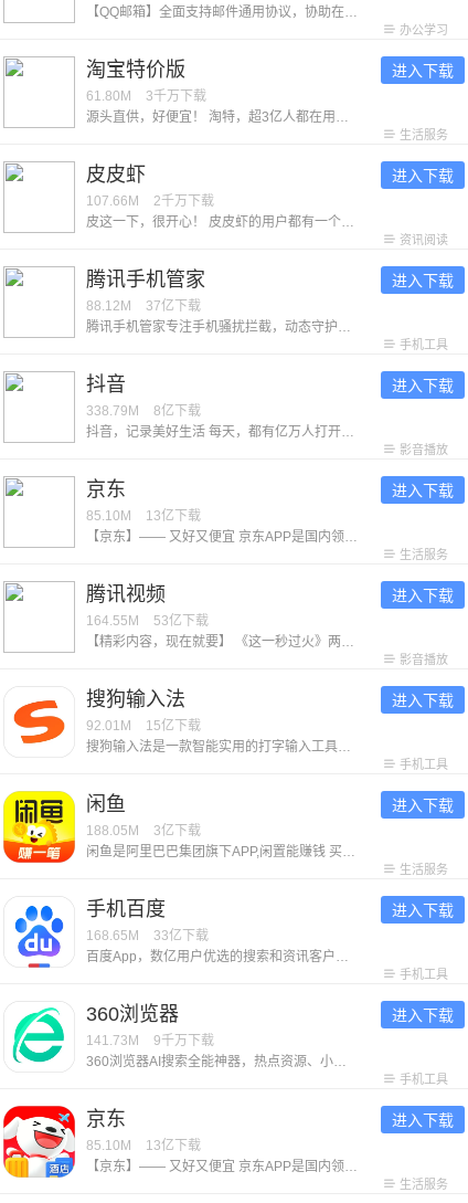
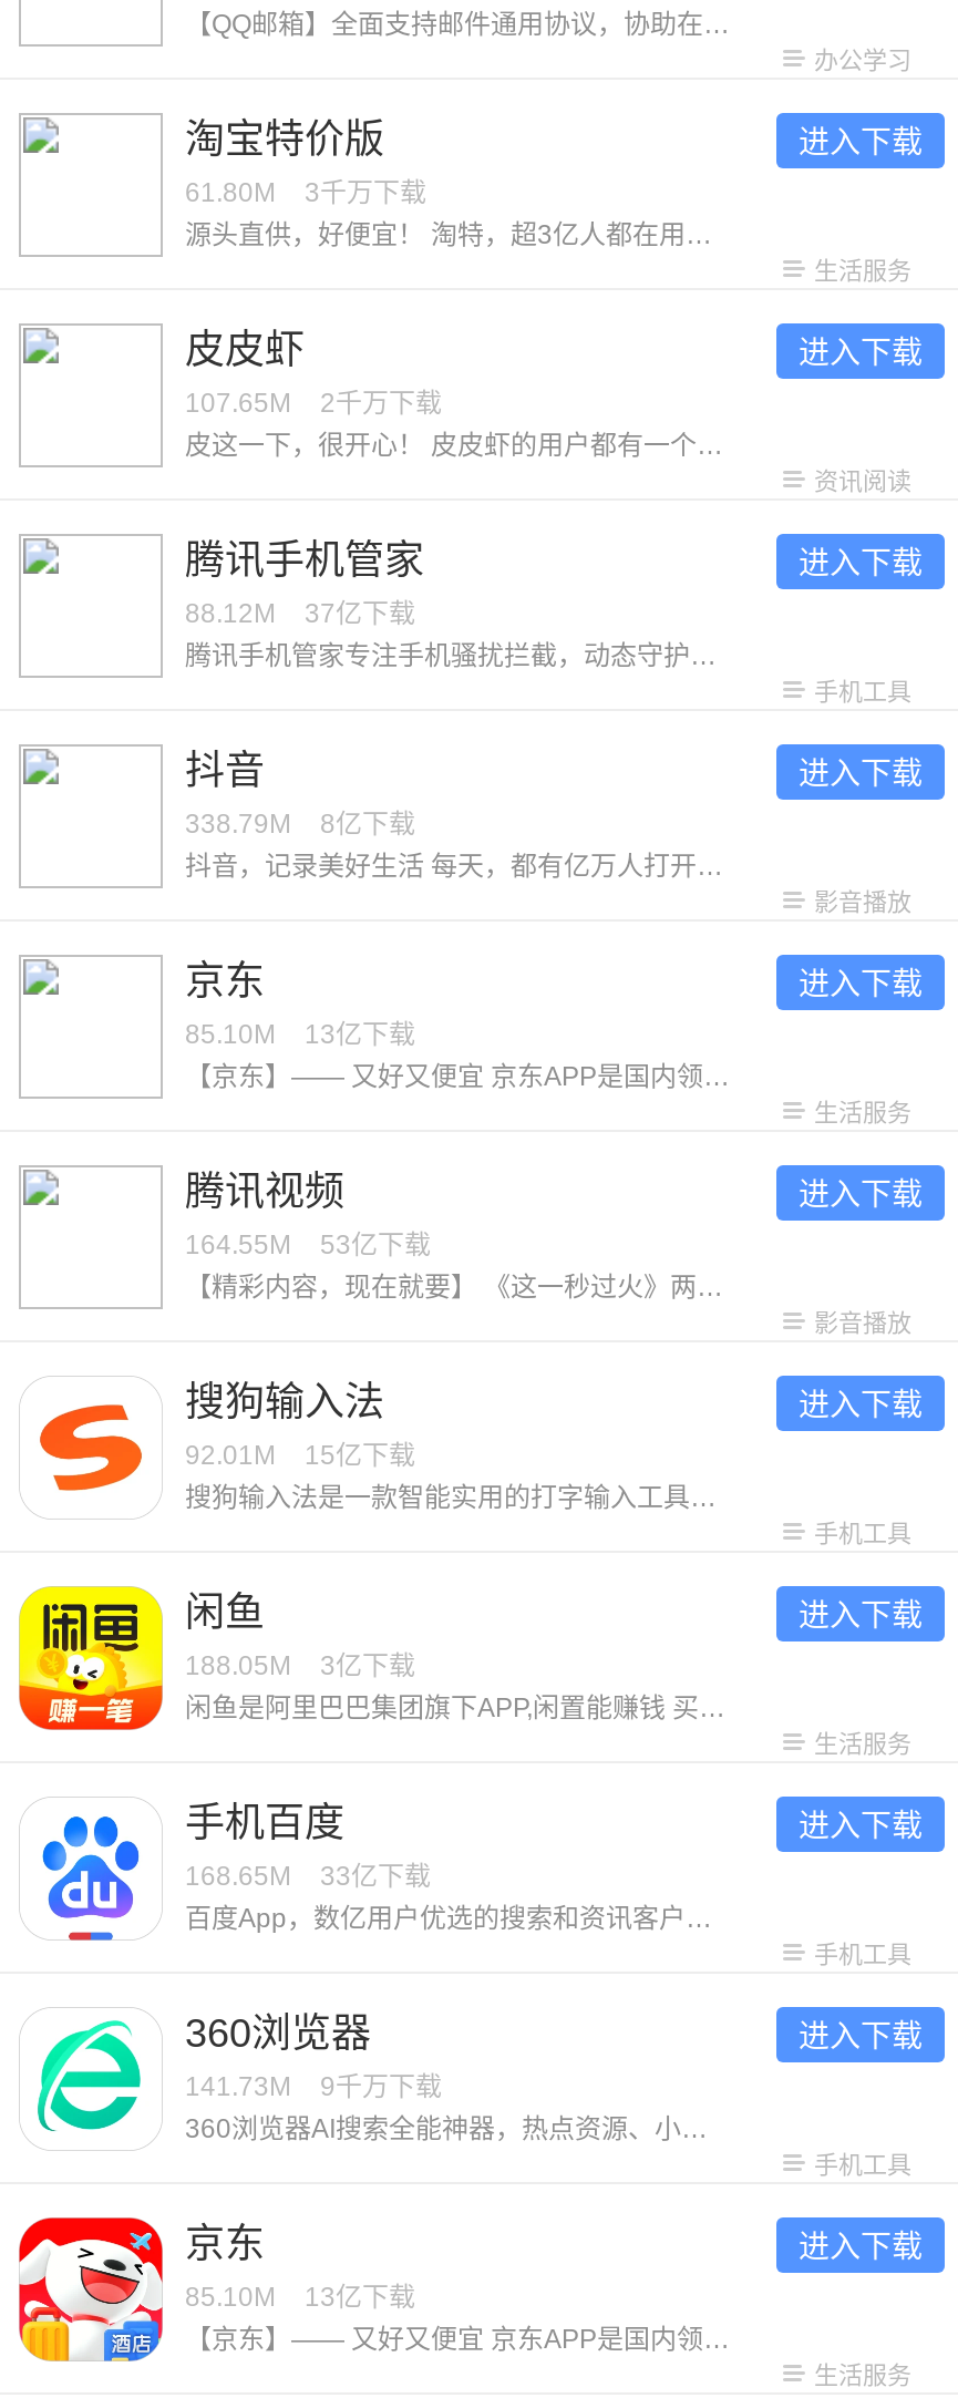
- 107.66M 2千万下载
+ 107.65M 2千万下载
